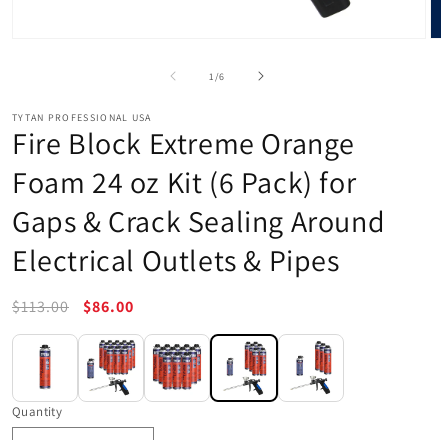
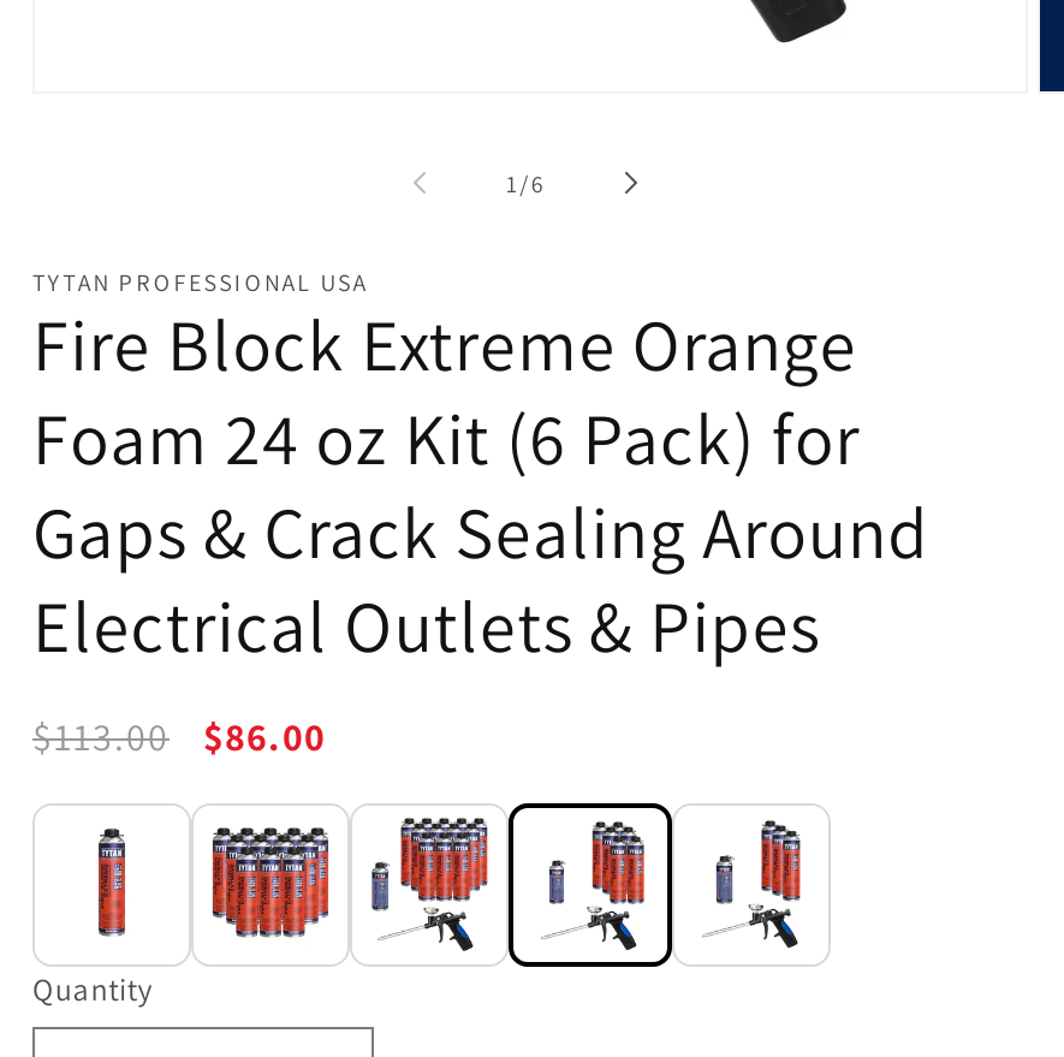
- [image]
+ [image]

- [image]
+ [image]
